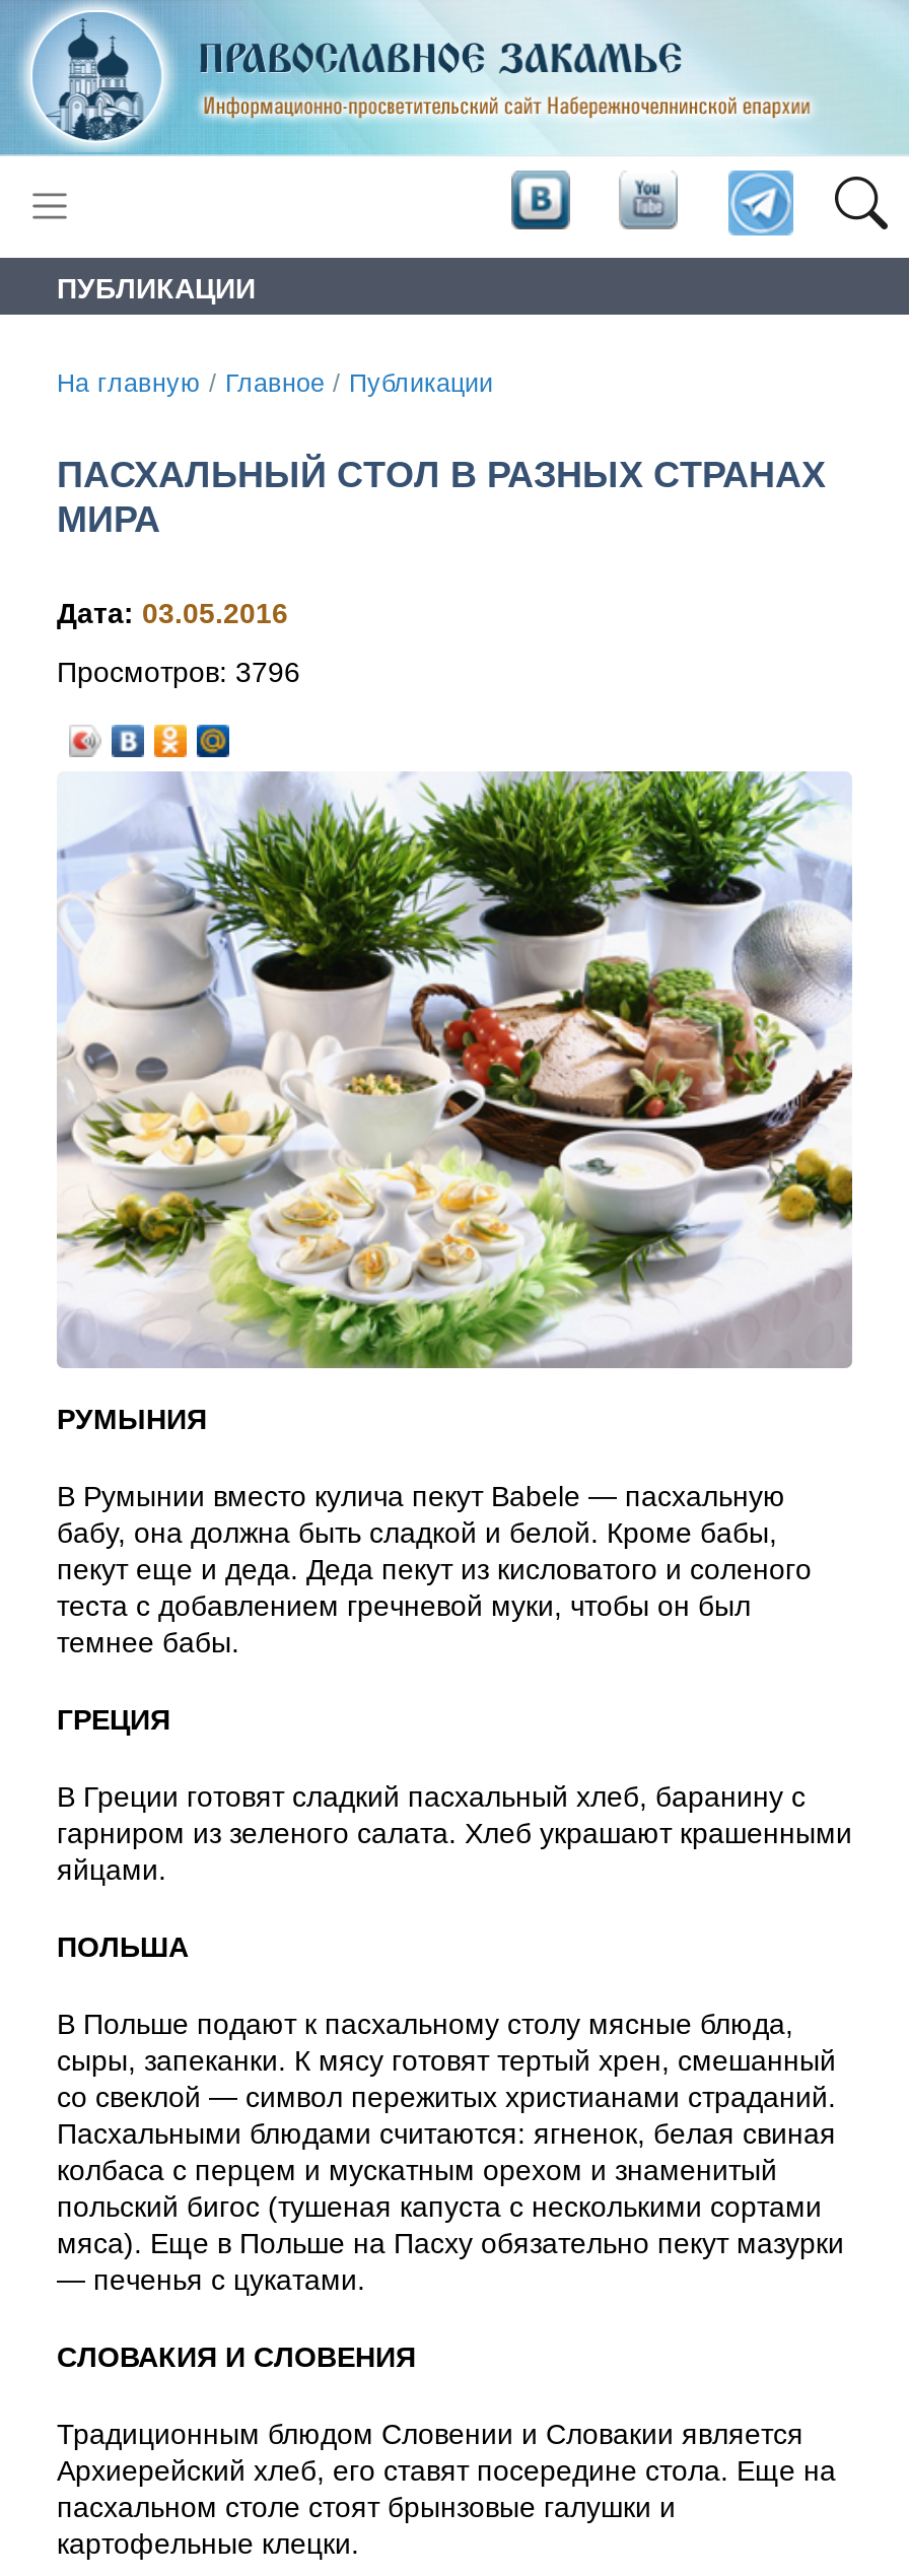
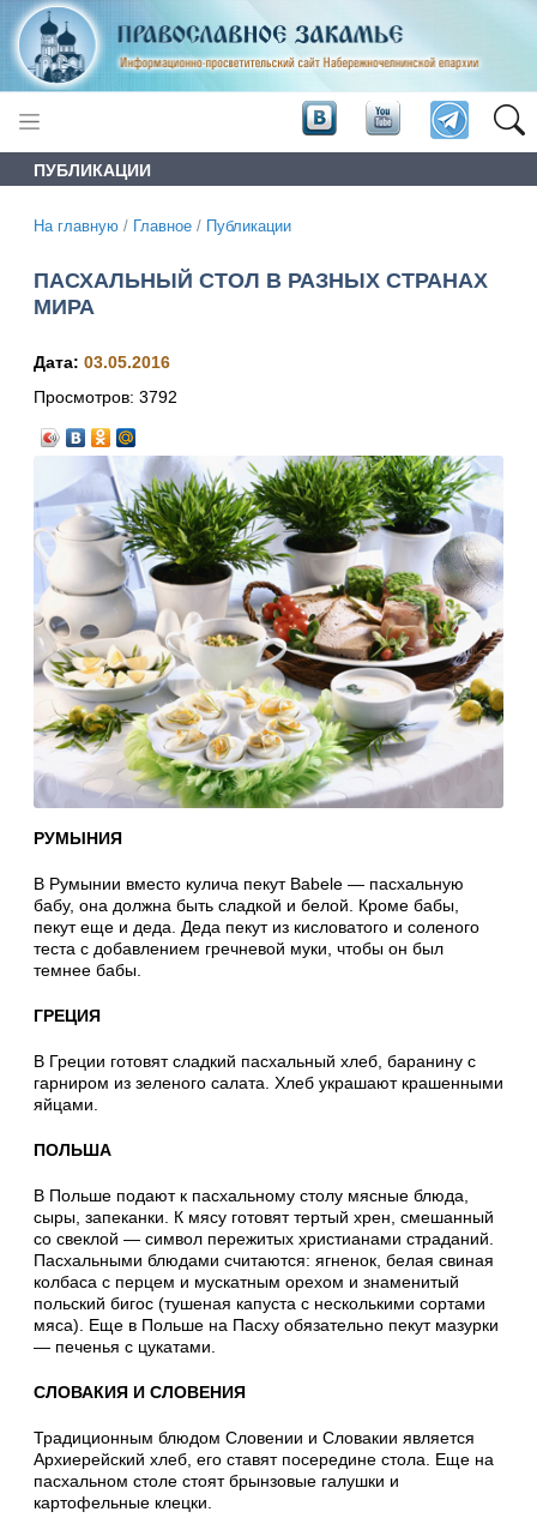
- Просмотров: 3796
+ Просмотров: 3792
